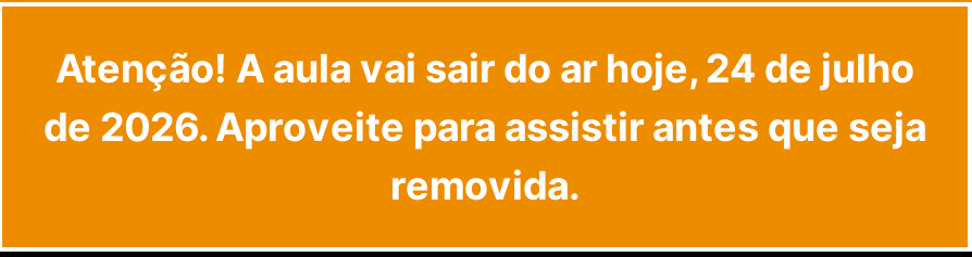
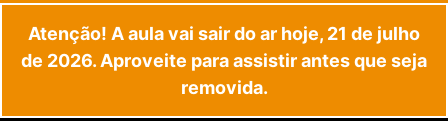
- Atenção! A aula vai sair do ar hoje, 24 de julho
+ Atenção! A aula vai sair do ar hoje, 21 de julho
